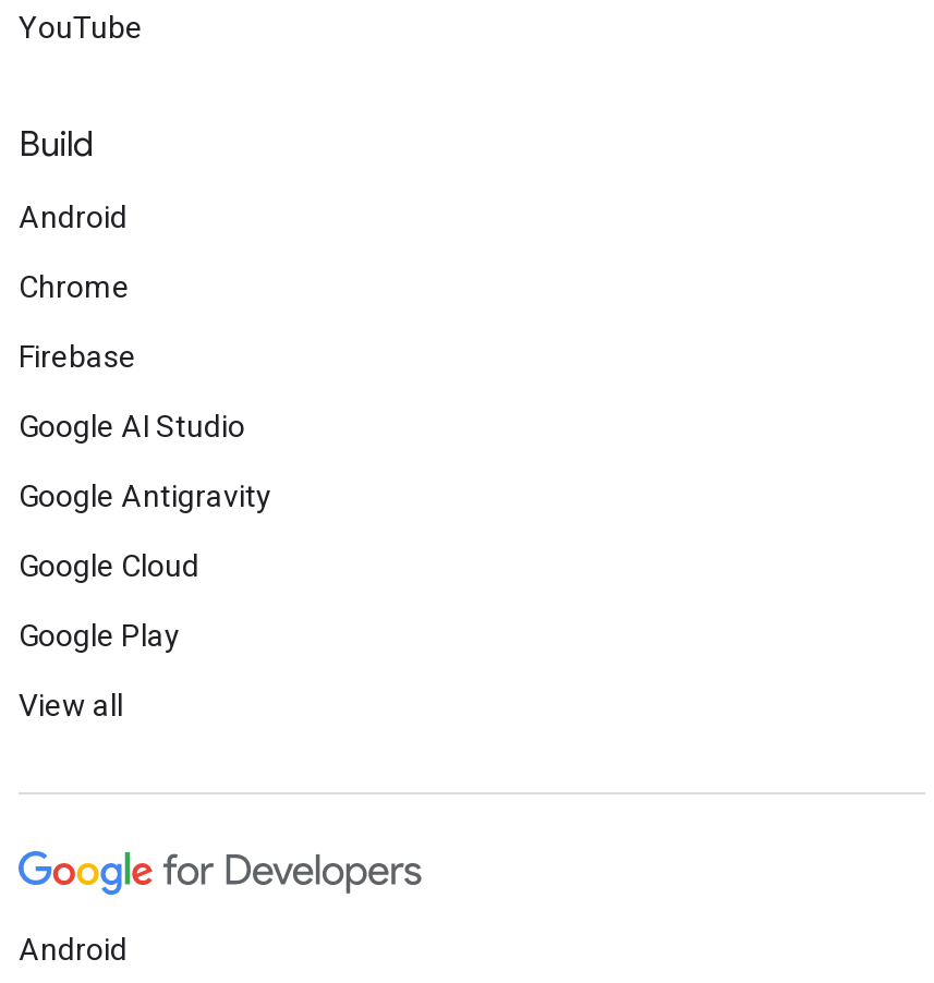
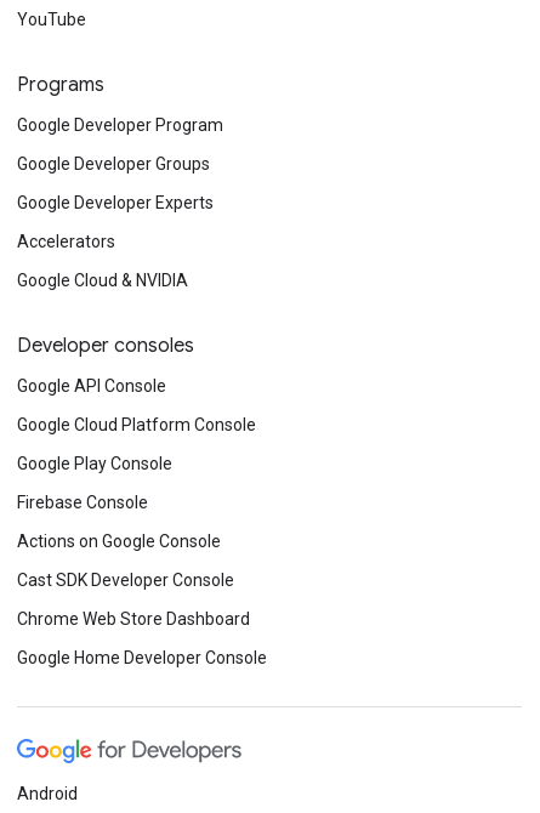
- Build
- Android
- Chrome
- Firebase
- Google AI Studio
- Google Antigravity
- Google Cloud
- Google Play
- View all
+ Programs
+ Google Developer Program
+ Google Developer Groups
+ Google Developer Experts
+ Accelerators
+ Google Cloud & NVIDIA
+ Developer consoles
+ Google API Console
+ Google Cloud Platform Console
+ Google Play Console
+ Firebase Console
+ Actions on Google Console
+ Cast SDK Developer Console
+ Chrome Web Store Dashboard
+ Google Home Developer Console
